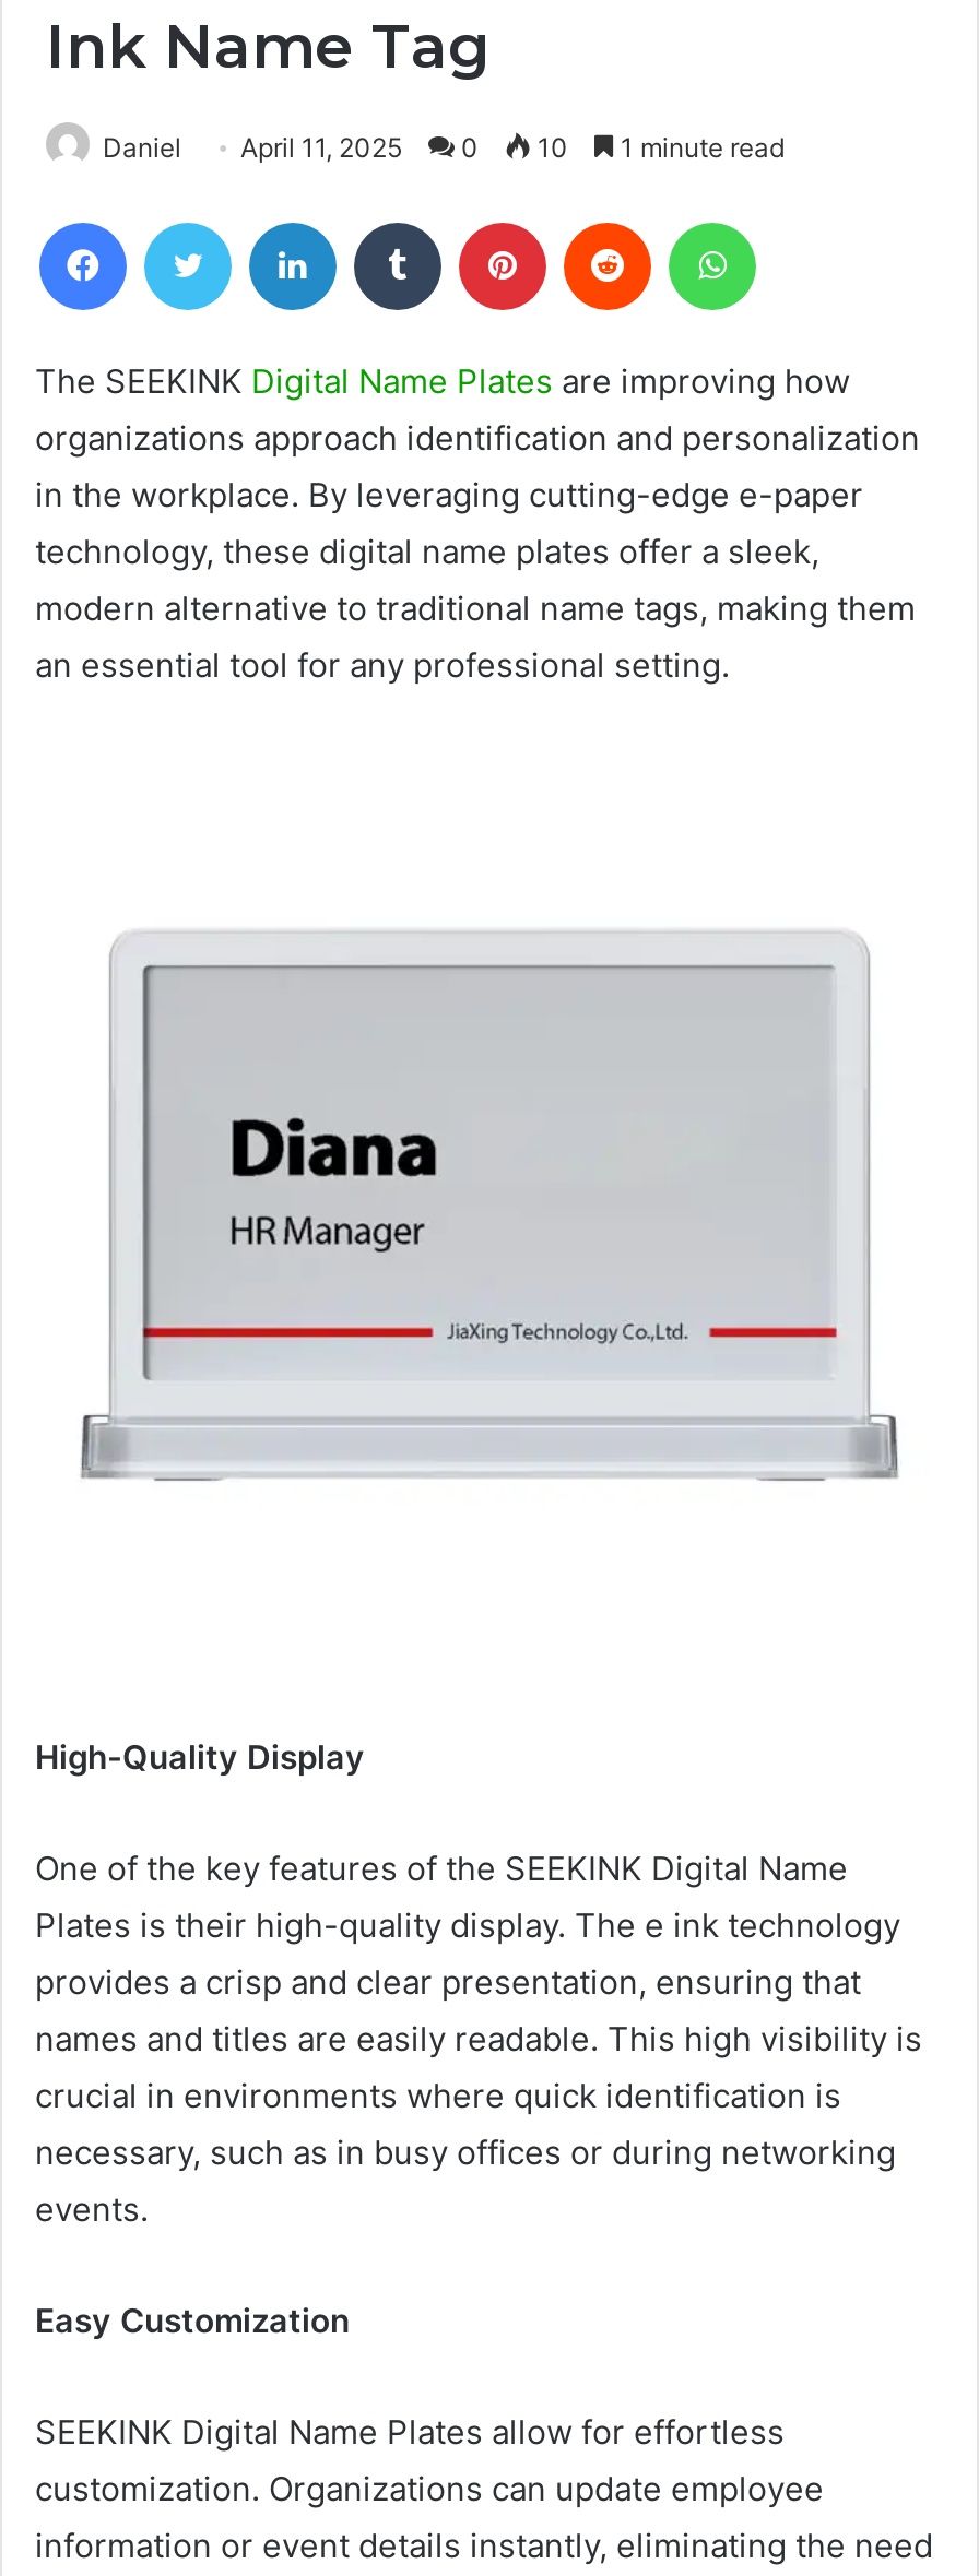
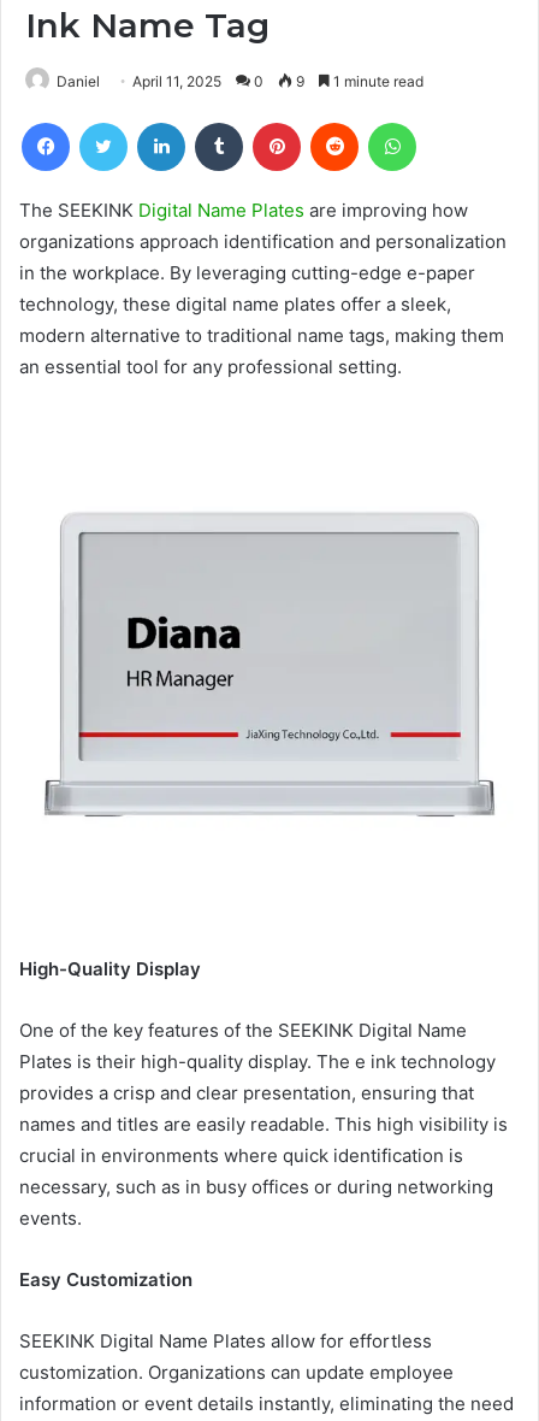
- Daniel April 11, 2025 0 10 1 minute read
+ Daniel April 11, 2025 0 9 1 minute read
